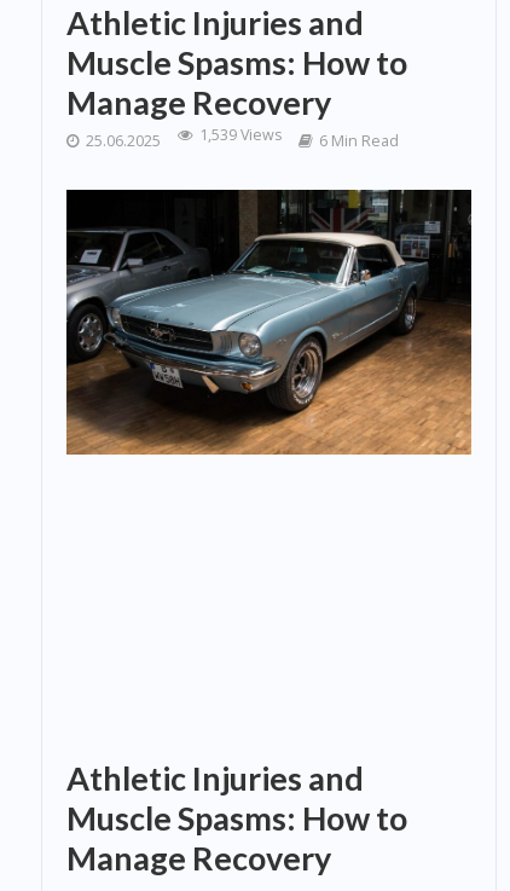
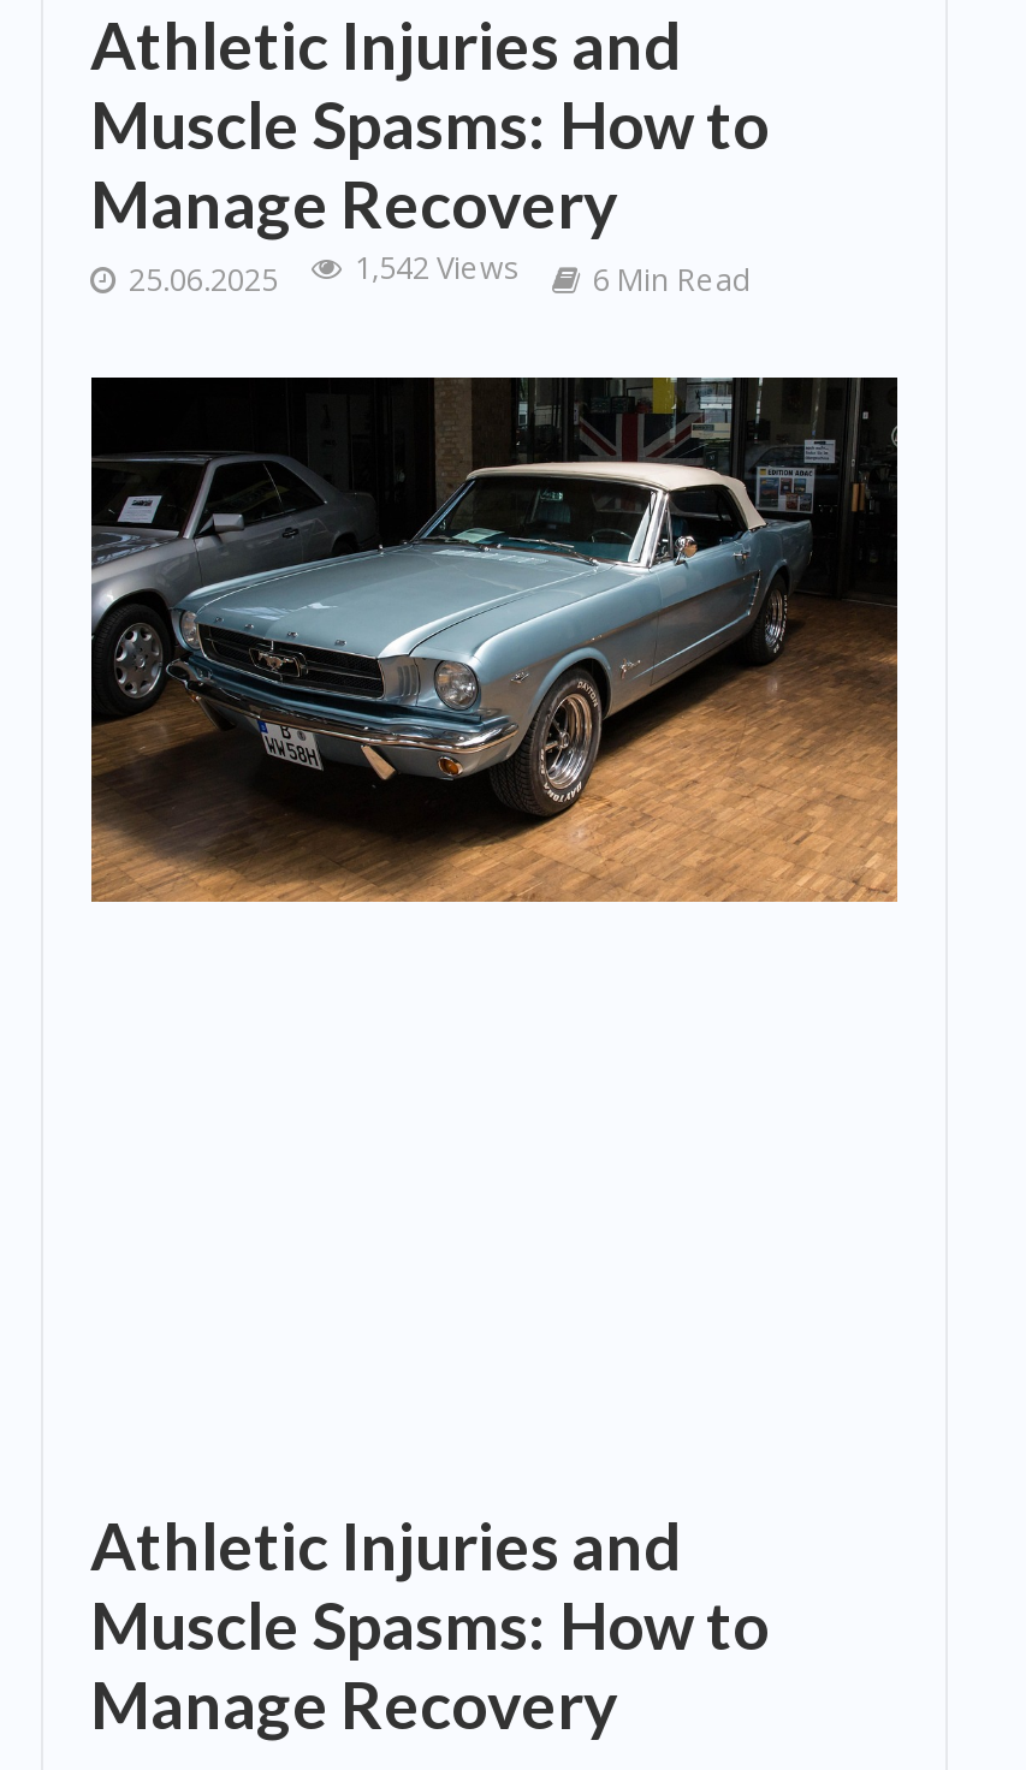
- 25.06.2025 1,539 Views 6 Min Read
+ 25.06.2025 1,542 Views 6 Min Read
